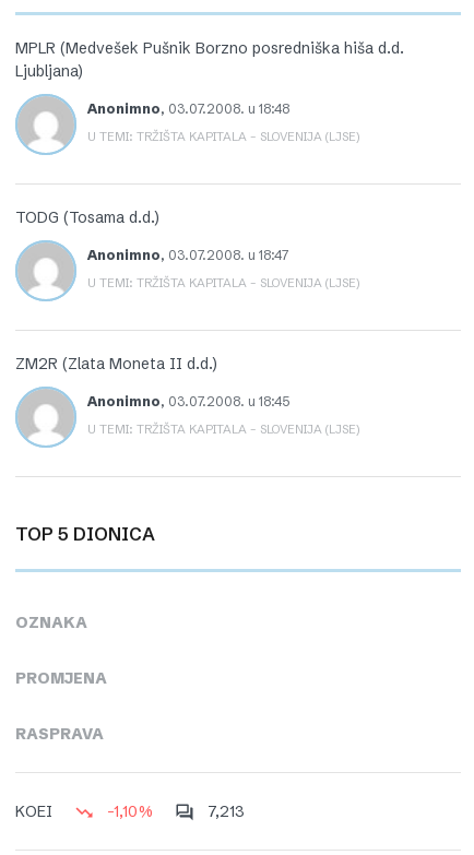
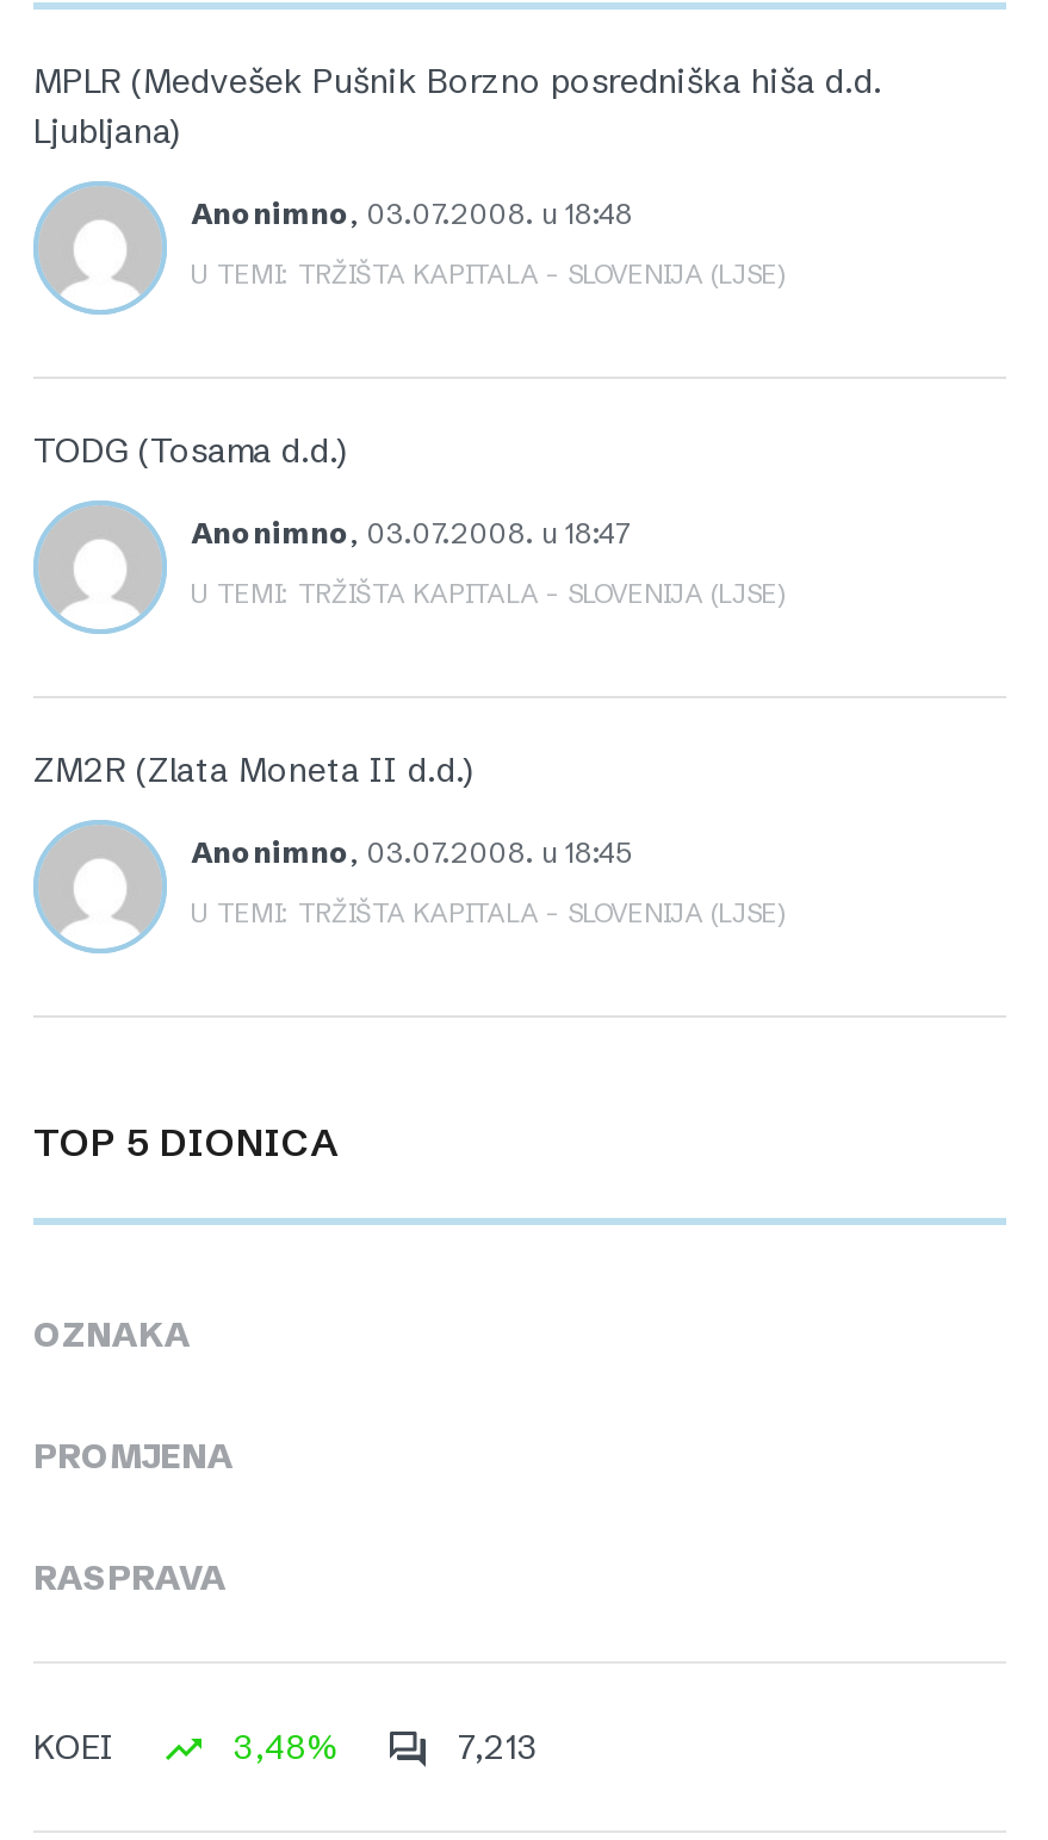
- -1,10%
+ 3,48%
